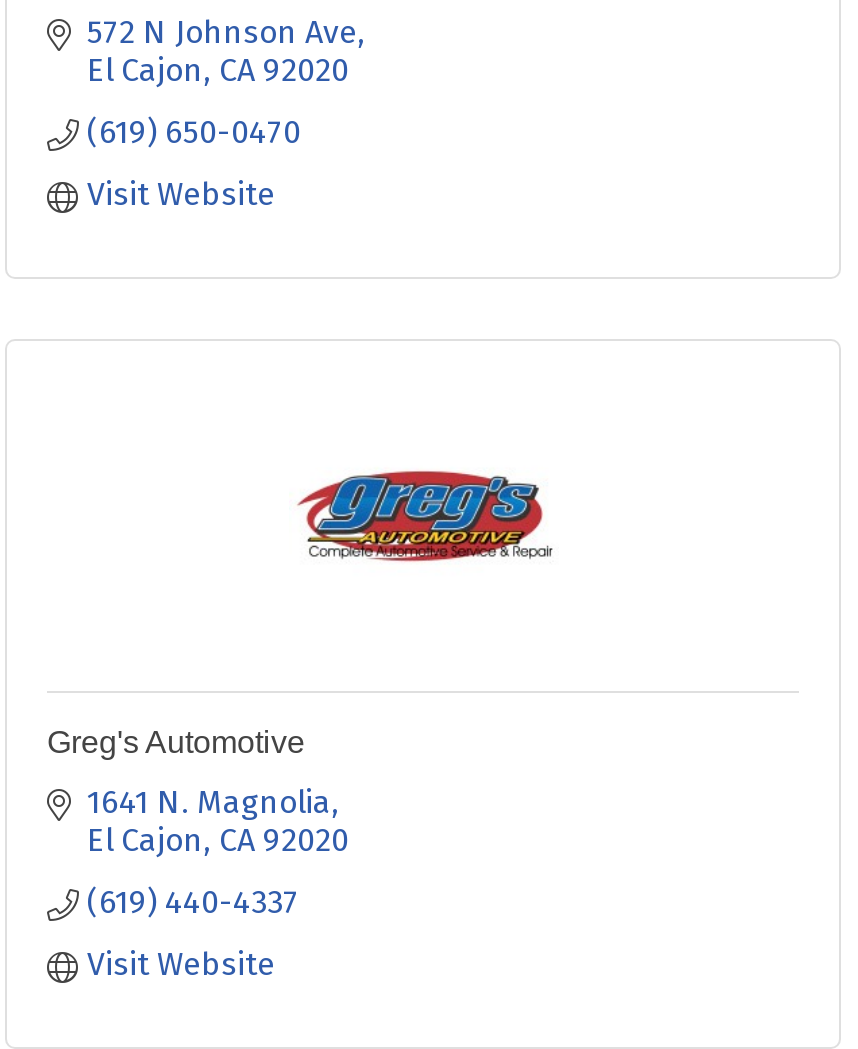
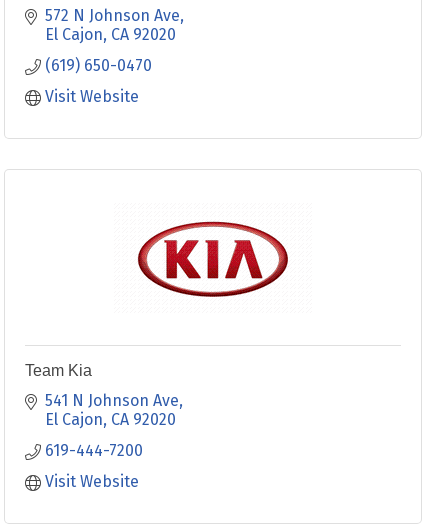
- [image]
+ [image]

- Greg's Automotive
+ Team Kia

- 1641 N. Magnolia
+ 541 N Johnson Ave

- (619) 440-4337
+ 619-444-7200
